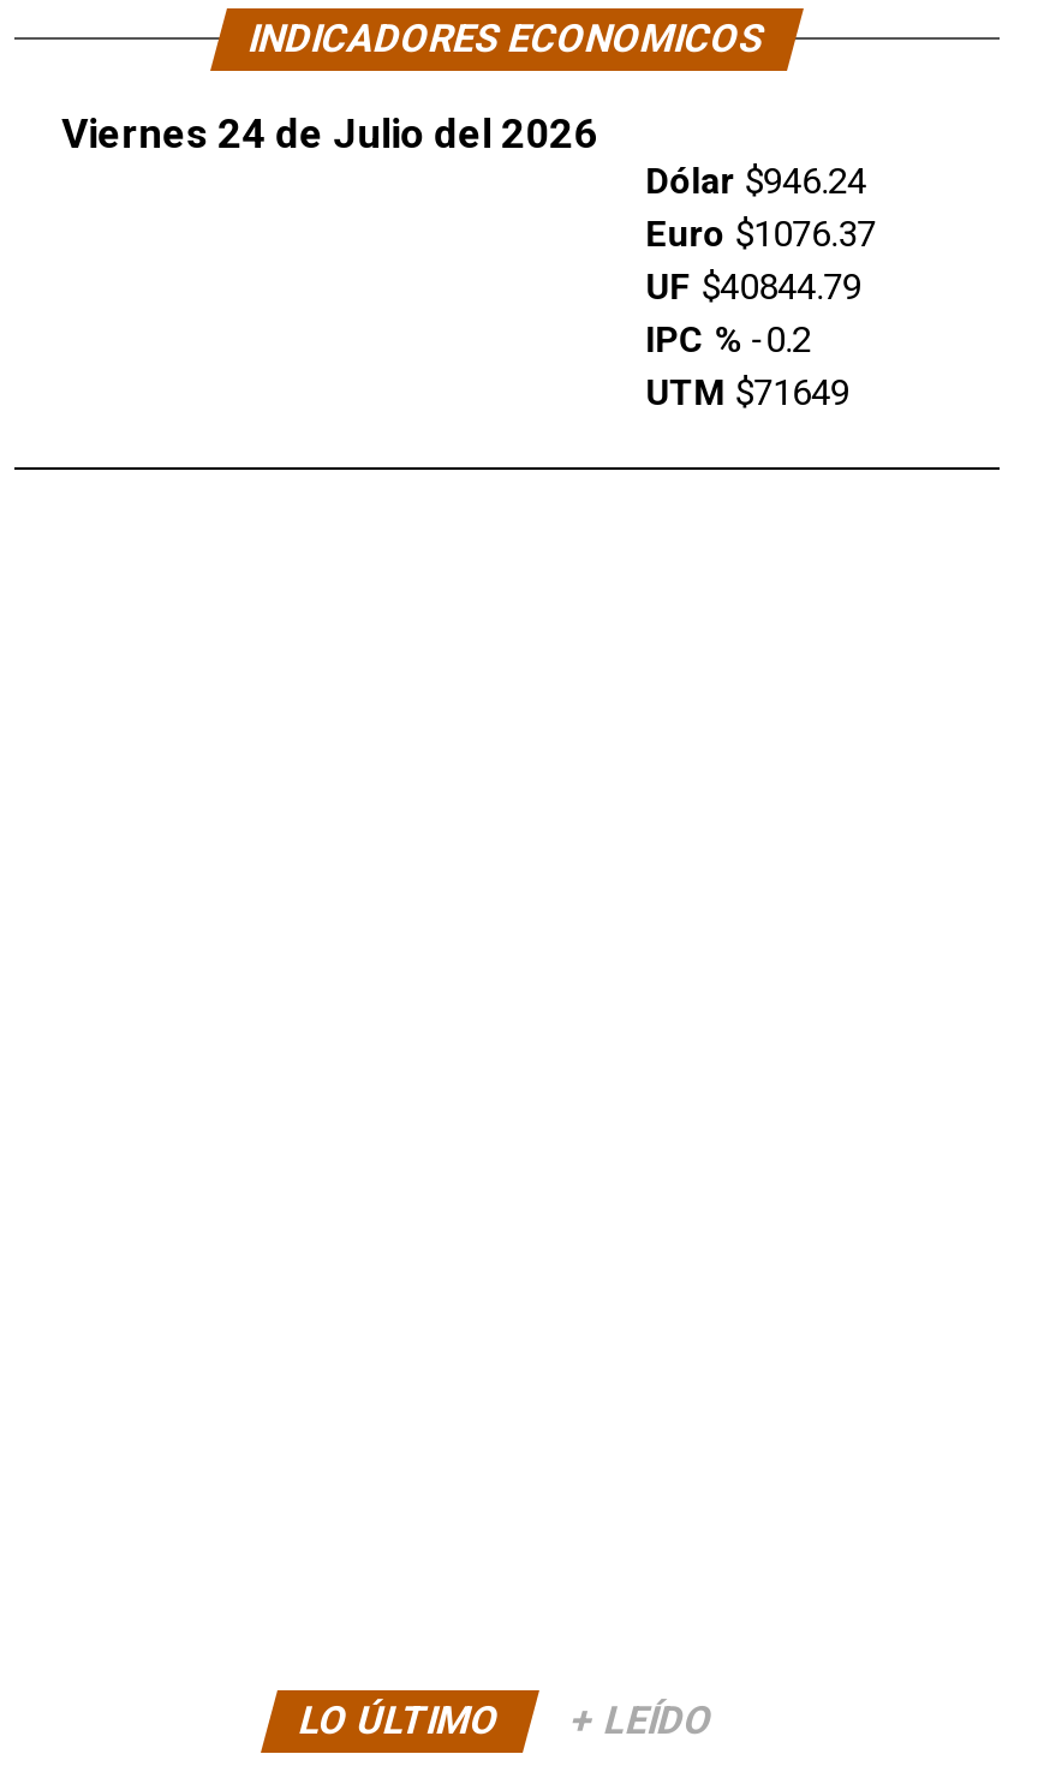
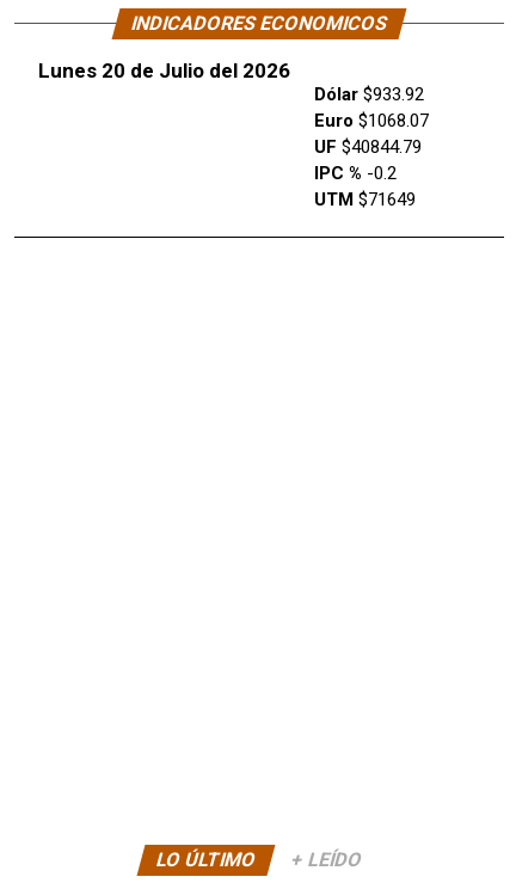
- Viernes 24 de Julio del 2026
+ Lunes 20 de Julio del 2026

- Dólar $946.24
+ Dólar $933.92

- Euro $1076.37
+ Euro $1068.07
